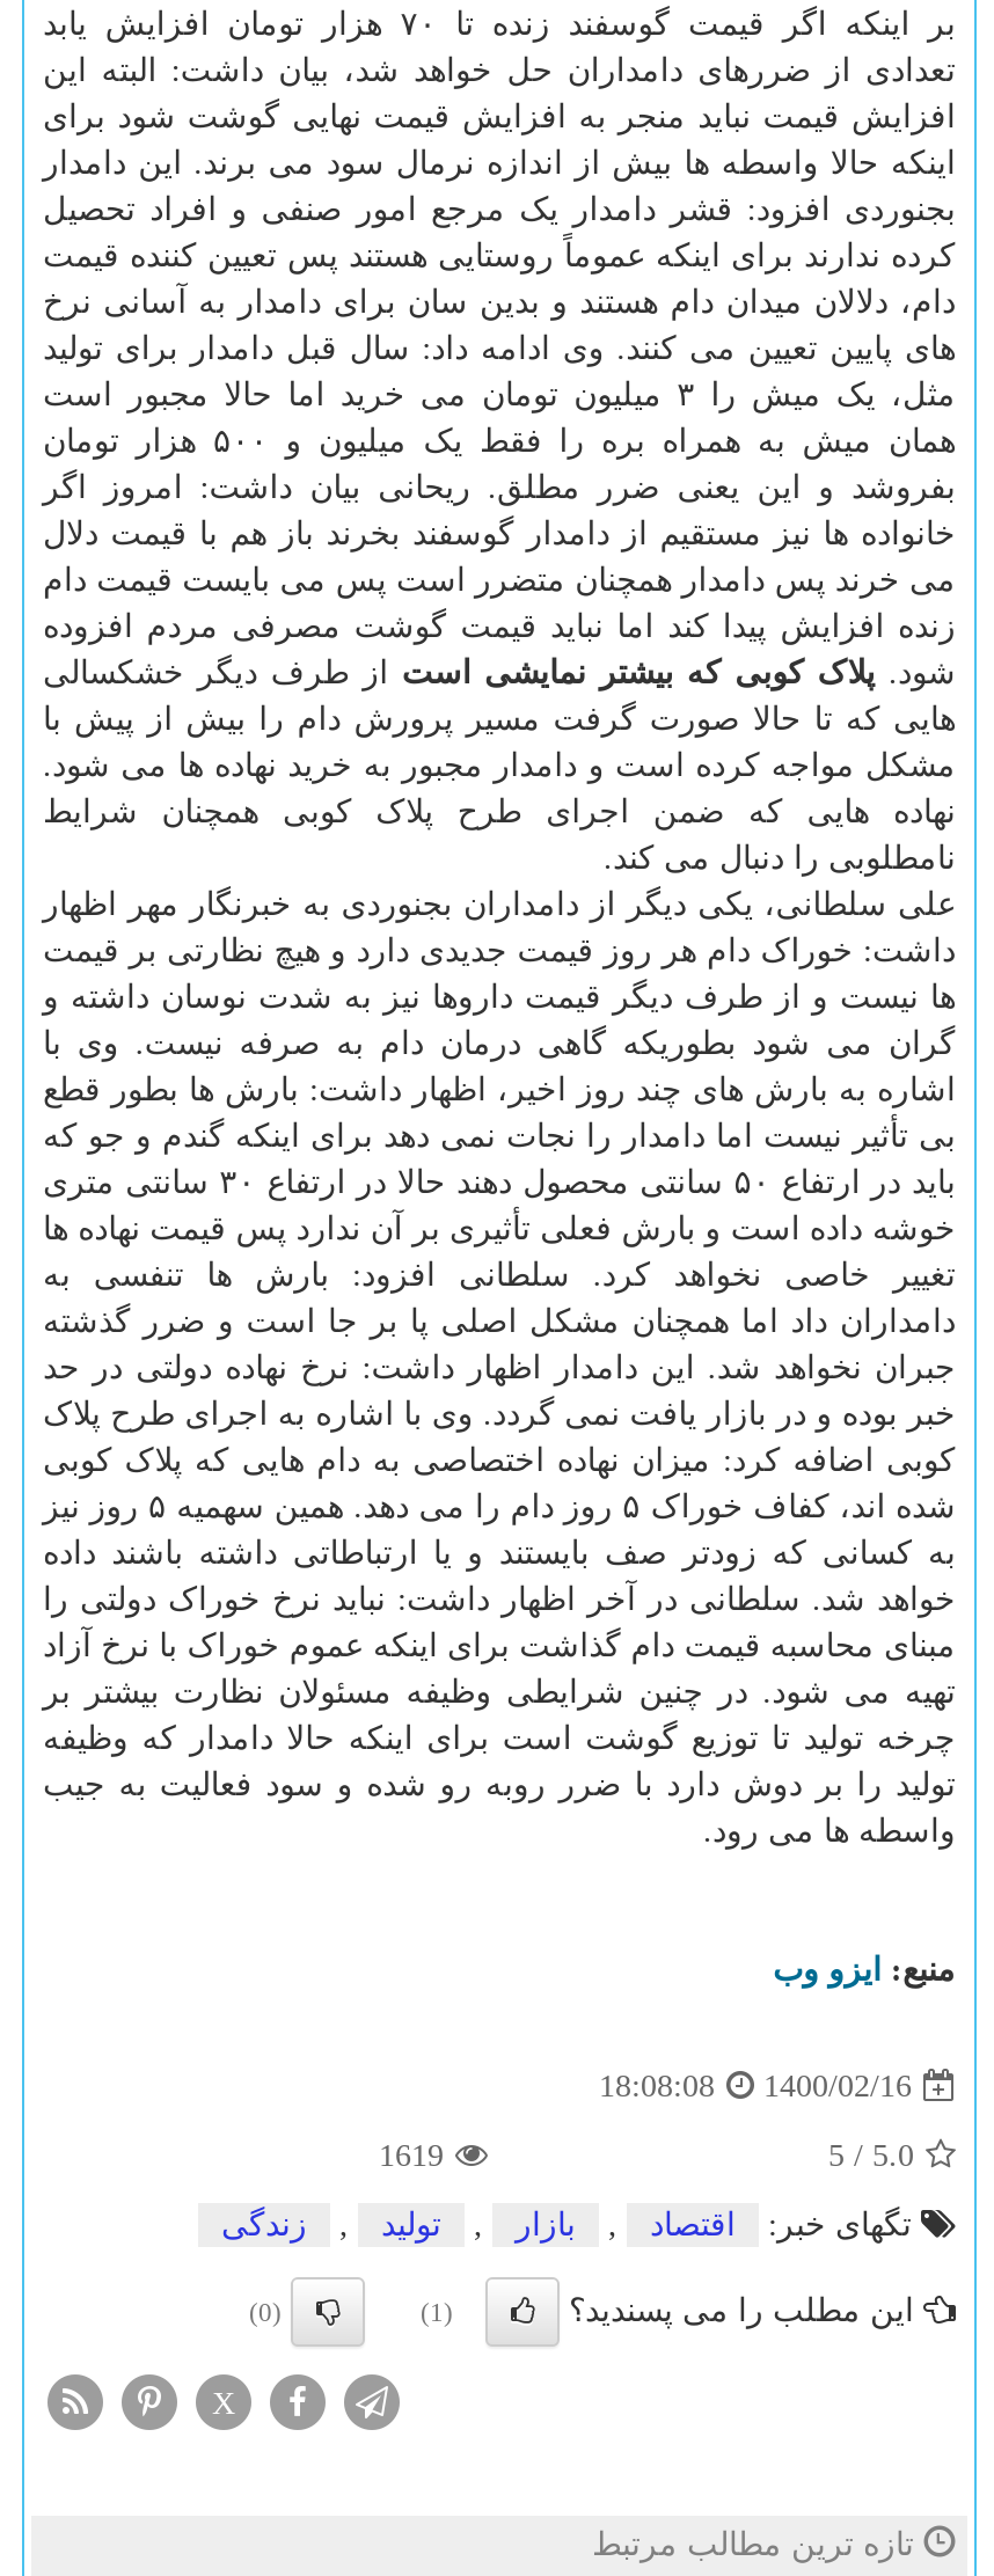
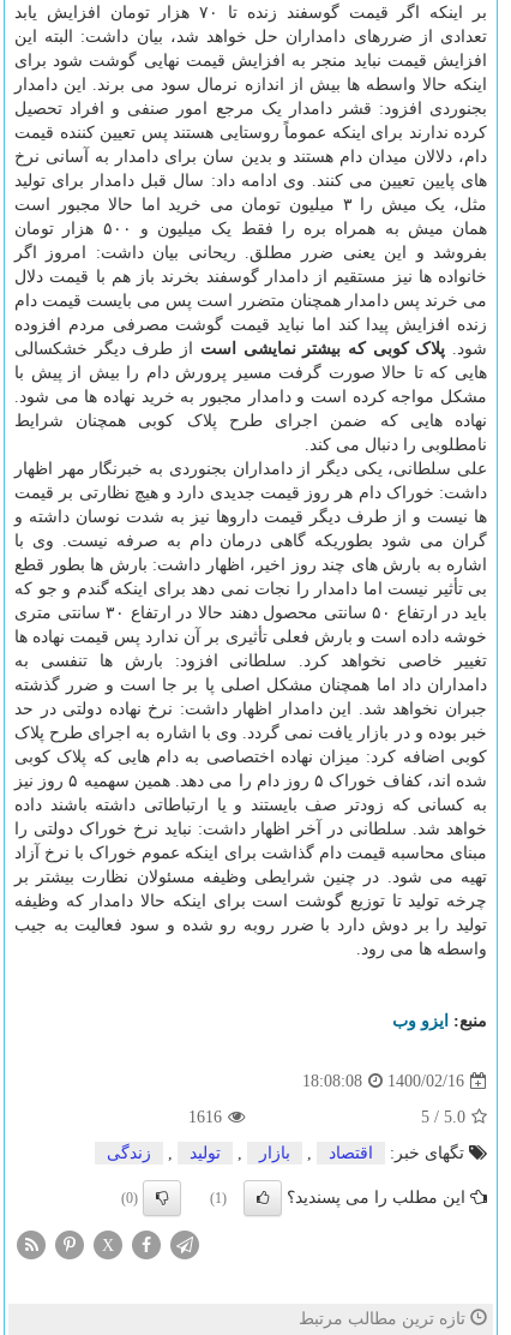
- 1619
+ 1616
